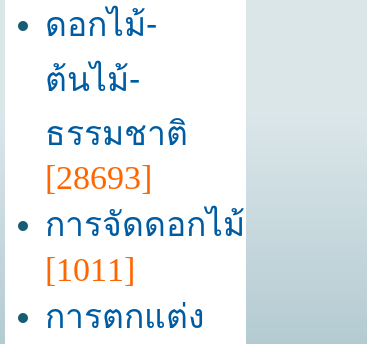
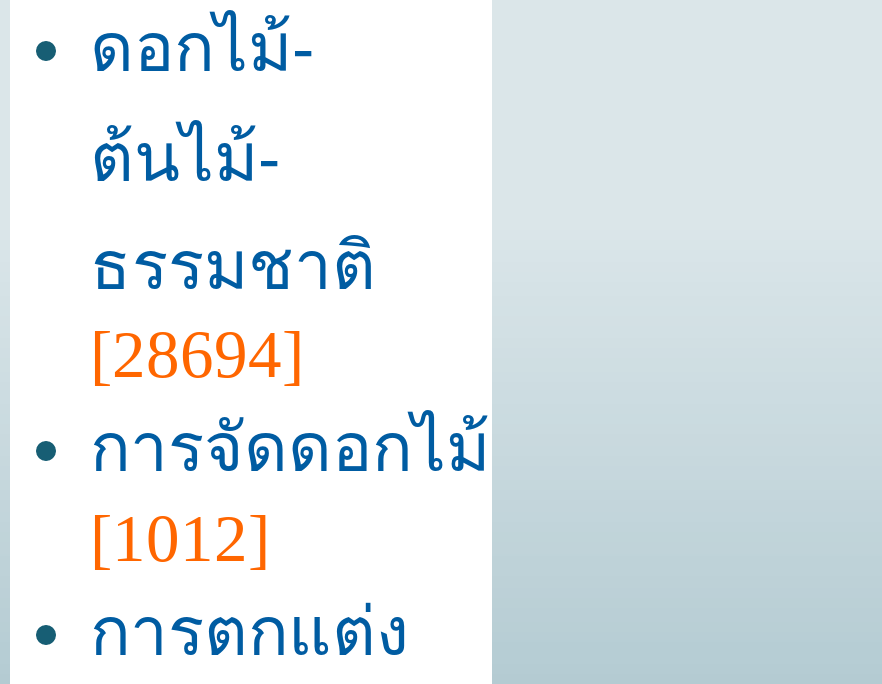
- [28693]
+ [28694]

- [1011]
+ [1012]
